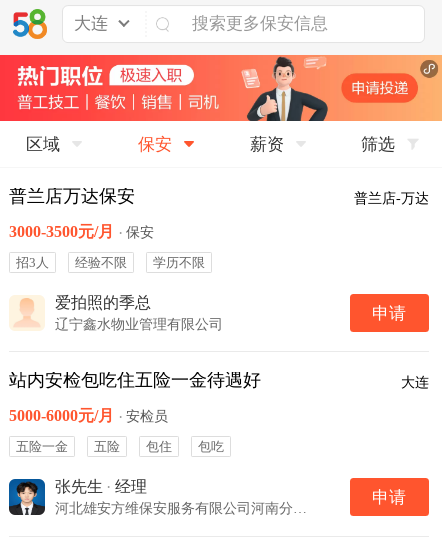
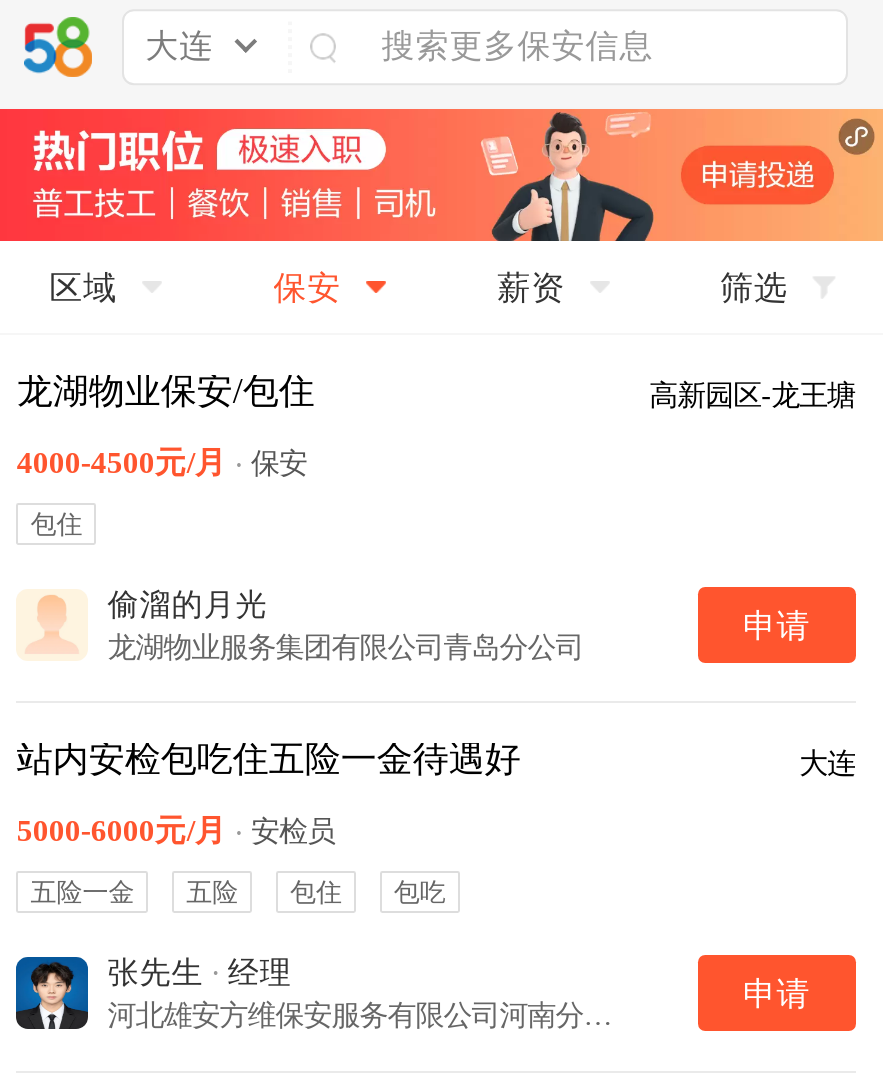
- 普兰店万达保安
- 普兰店-万达
+ 龙湖物业保安/包住
+ 高新园区-龙王塘

- 3000-3500元/月 · 保安
+ 4000-4500元/月 · 保安

- 招3人
- 经验不限
- 学历不限
+ 包住

- 爱拍照的季总
- 辽宁鑫水物业管理有限公司
+ 偷溜的月光
+ 龙湖物业服务集团有限公司青岛分公司
